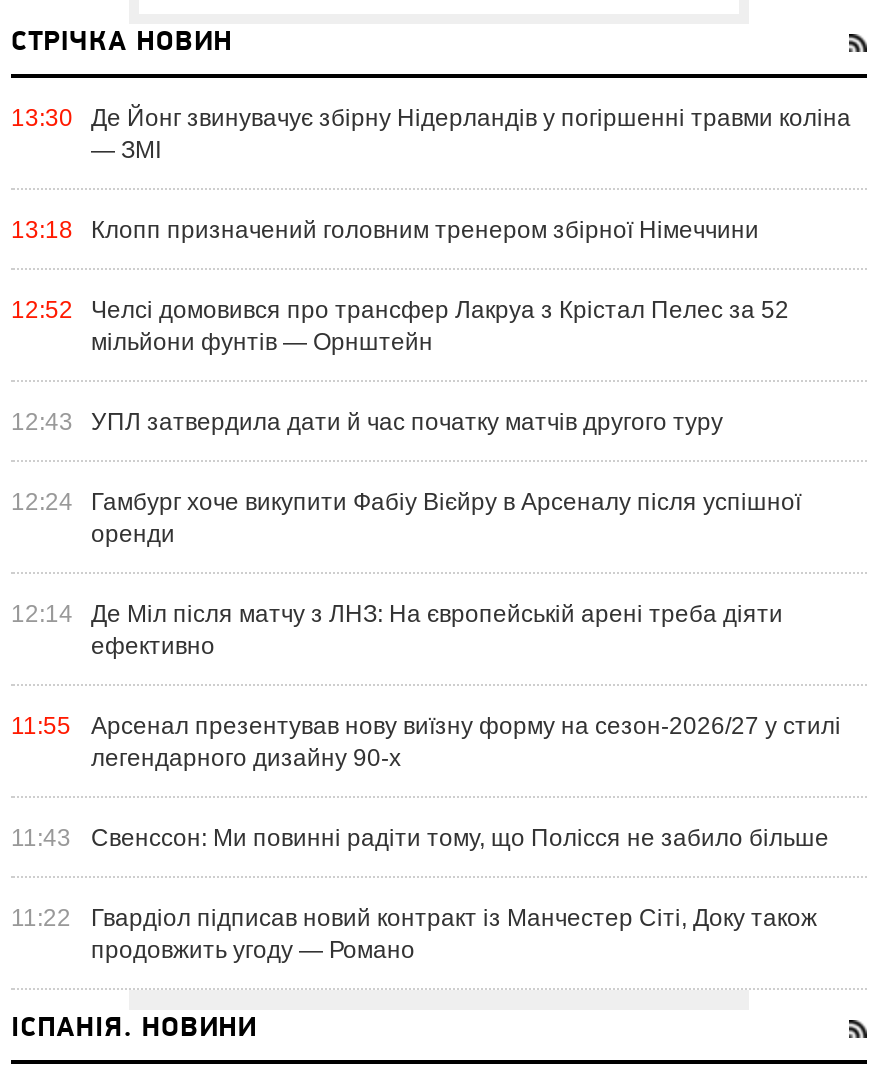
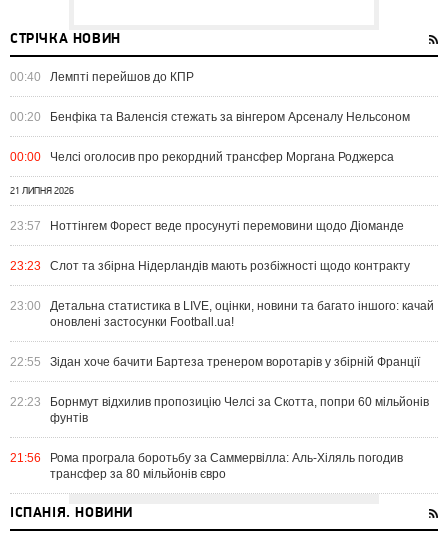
- 13:30
- Де Йонг звинувачує збірну Нідерландів у погіршенні травми коліна
- — ЗМІ
- 13:18
- Клопп призначений головним тренером збірної Німеччини
- 12:52
- Челсі домовився про трансфер Лакруа з Крістал Пелес за 52
- мільйони фунтів — Орнштейн
- 12:43
- УПЛ затвердила дати й час початку матчів другого туру
- 12:24
- Гамбург хоче викупити Фабіу Вієйру в Арсеналу після успішної
- оренди
- 12:14
- Де Міл після матчу з ЛНЗ: На європейській арені треба діяти
- ефективно
- 11:55
- Арсенал презентував нову виїзну форму на сезон-2026/27 у стилі
- легендарного дизайну 90-х
- 11:43
- Свенссон: Ми повинні радіти тому, що Полісся не забило більше
- 11:22
- Гвардіол підписав новий контракт із Манчестер Сіті, Доку також
- продовжить угоду — Романо
+ 00:40
+ Лемпті перейшов до КПР
+ 00:20
+ Бенфіка та Валенсія стежать за вінгером Арсеналу Нельсоном
+ 00:00
+ Челсі оголосив про рекордний трансфер Моргана Роджерса
+ 21 ЛИПНЯ 2026
+ 23:57
+ Ноттінгем Форест веде просунуті перемовини щодо Діоманде
+ 23:23
+ Слот та збірна Нідерландів мають розбіжності щодо контракту
+ 23:00
+ Детальна статистика в LIVE, оцінки, новини та багато іншого: качай
+ оновлені застосунки Football.ua!
+ 22:55
+ Зідан хоче бачити Бартеза тренером воротарів у збірній Франції
+ 22:23
+ Борнмут відхилив пропозицію Челсі за Скотта, попри 60 мільйонів
+ фунтів
+ 21:56
+ Рома програла боротьбу за Саммервілла: Аль-Хіляль погодив
+ трансфер за 80 мільйонів євро
